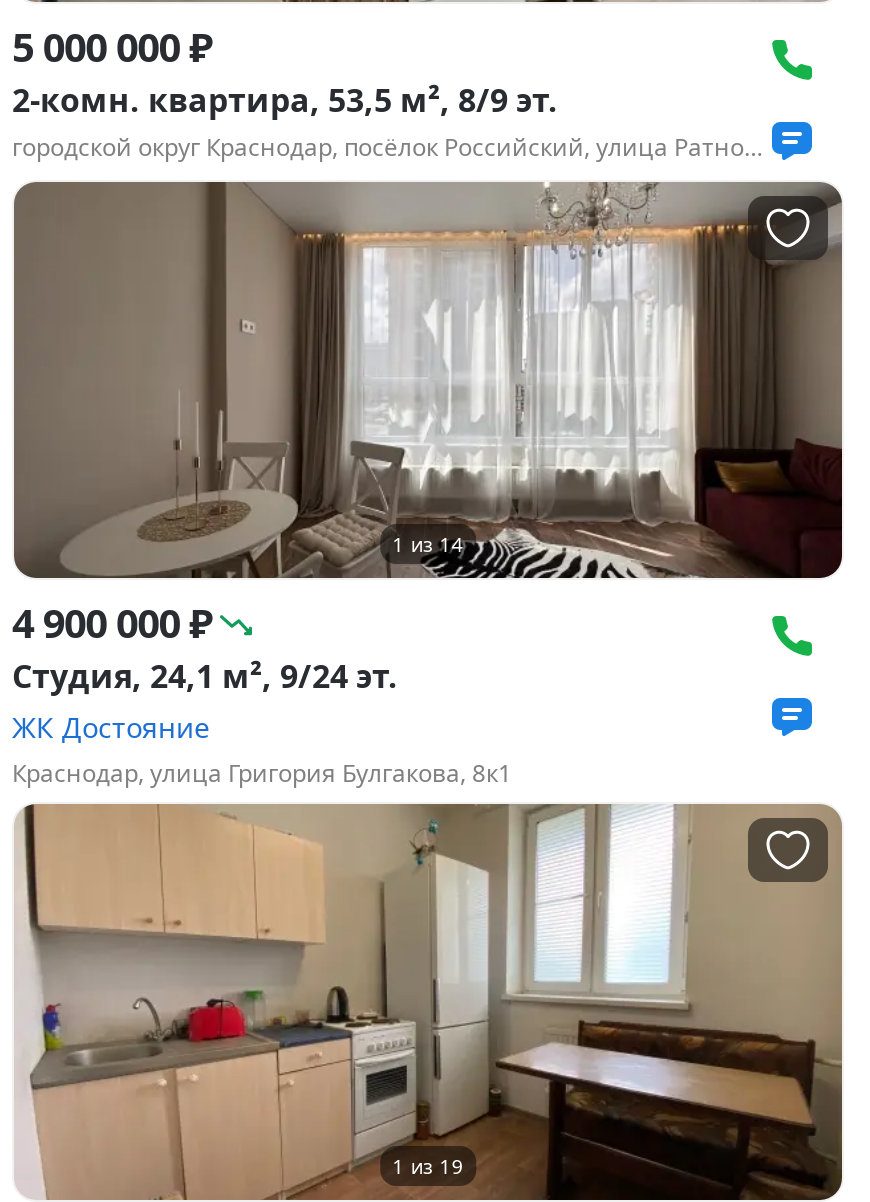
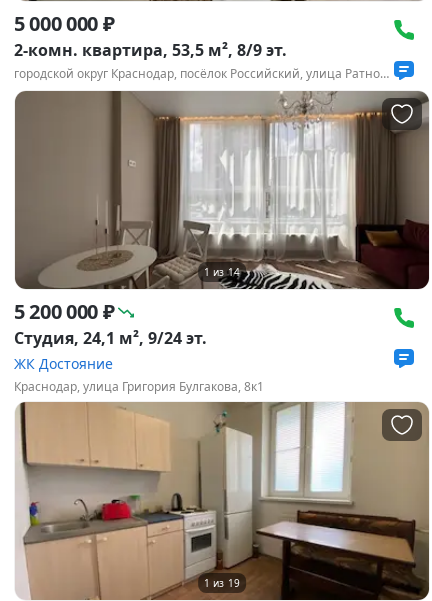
- 4 900 000 ₽
+ 5 200 000 ₽
